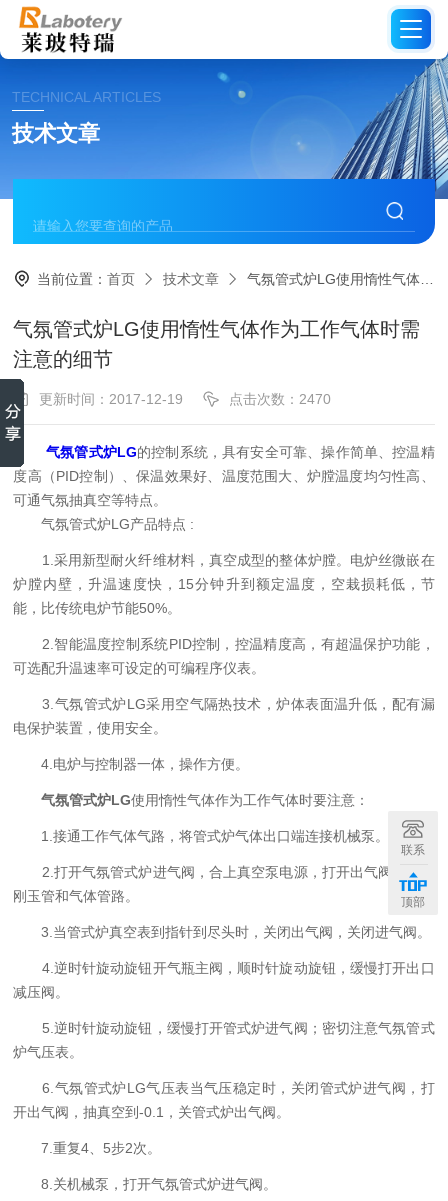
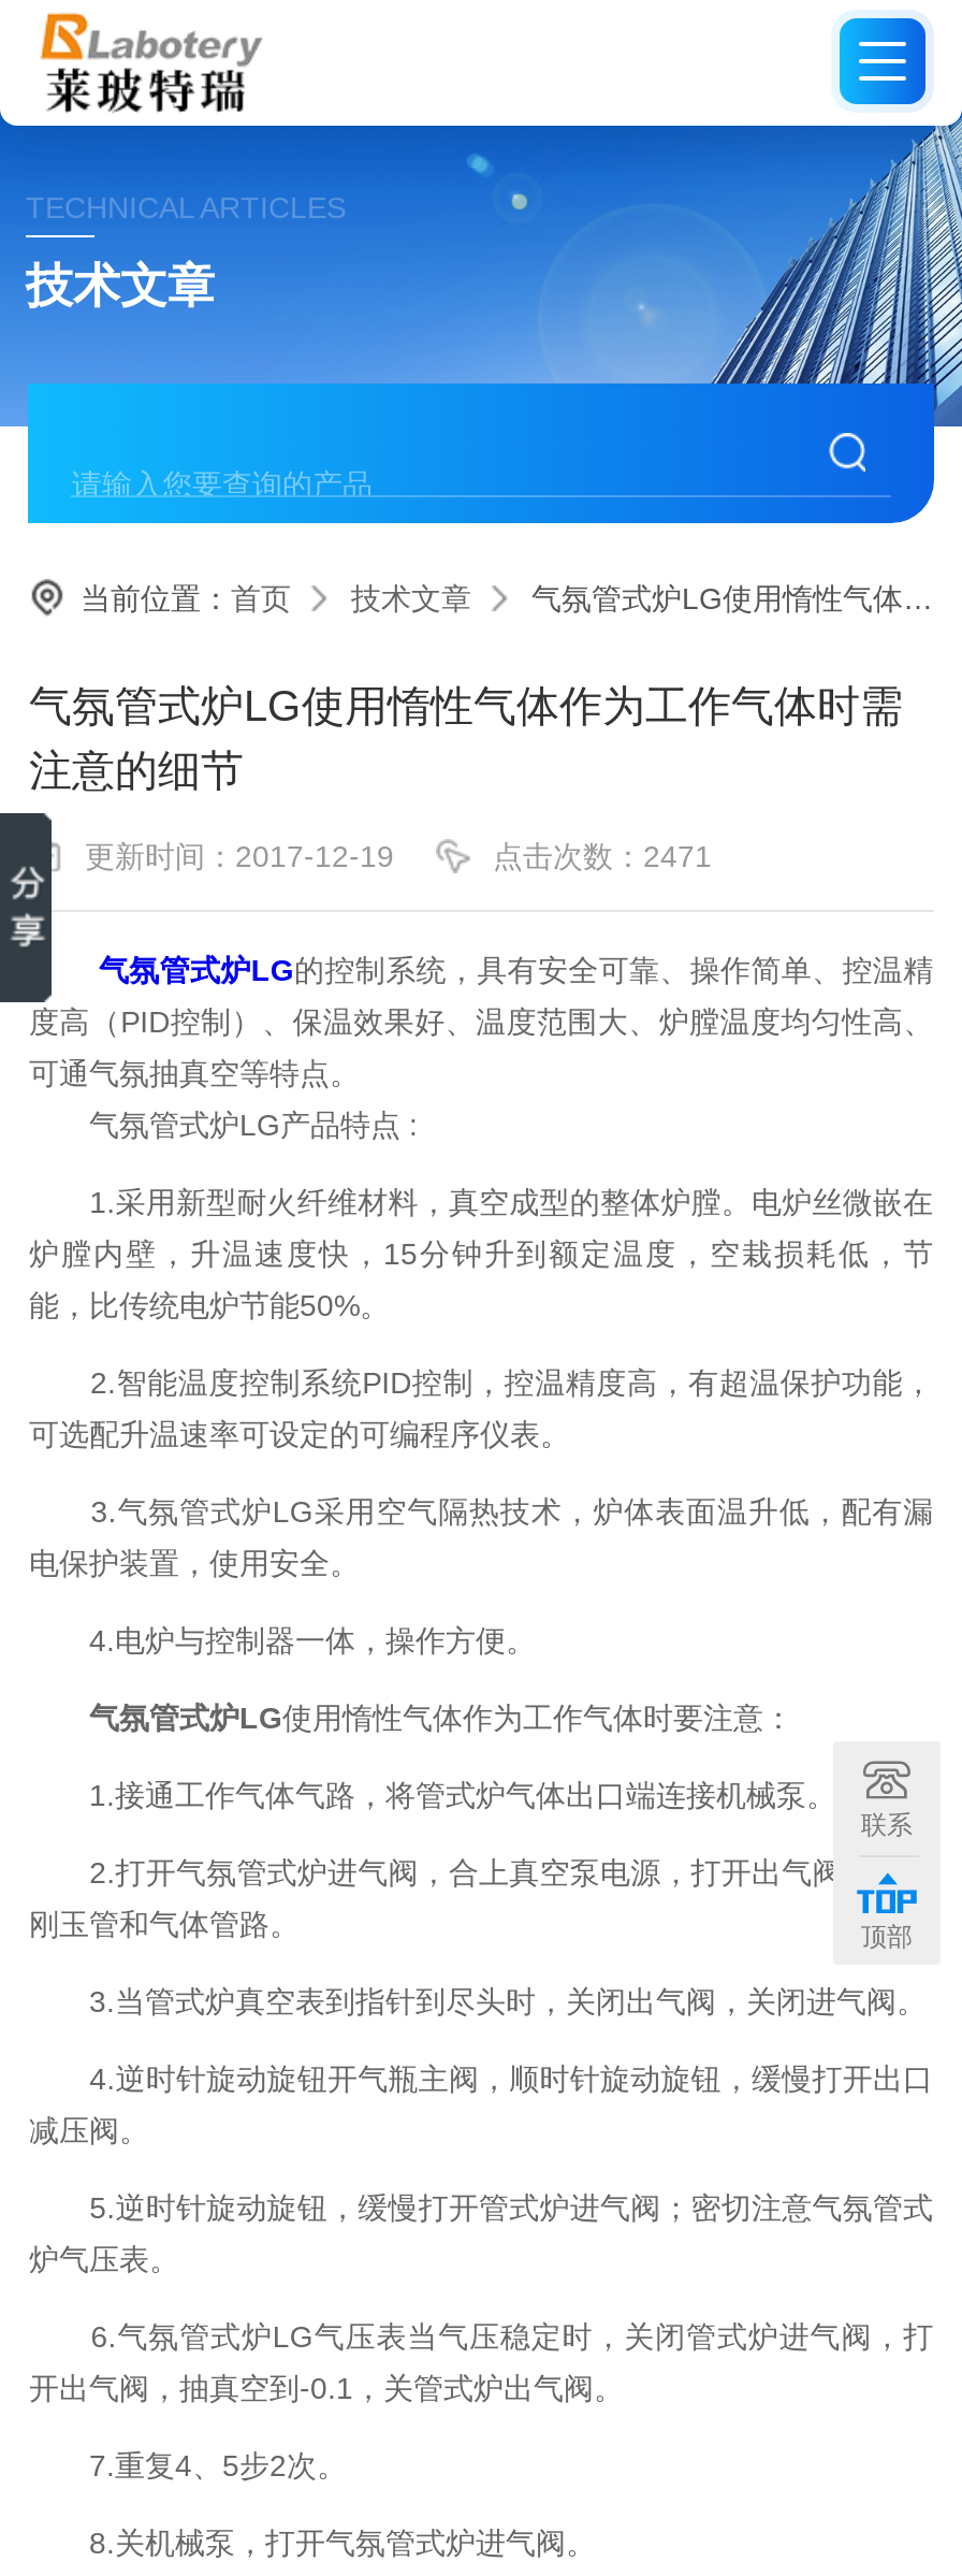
- 点击次数：2470
+ 点击次数：2471
